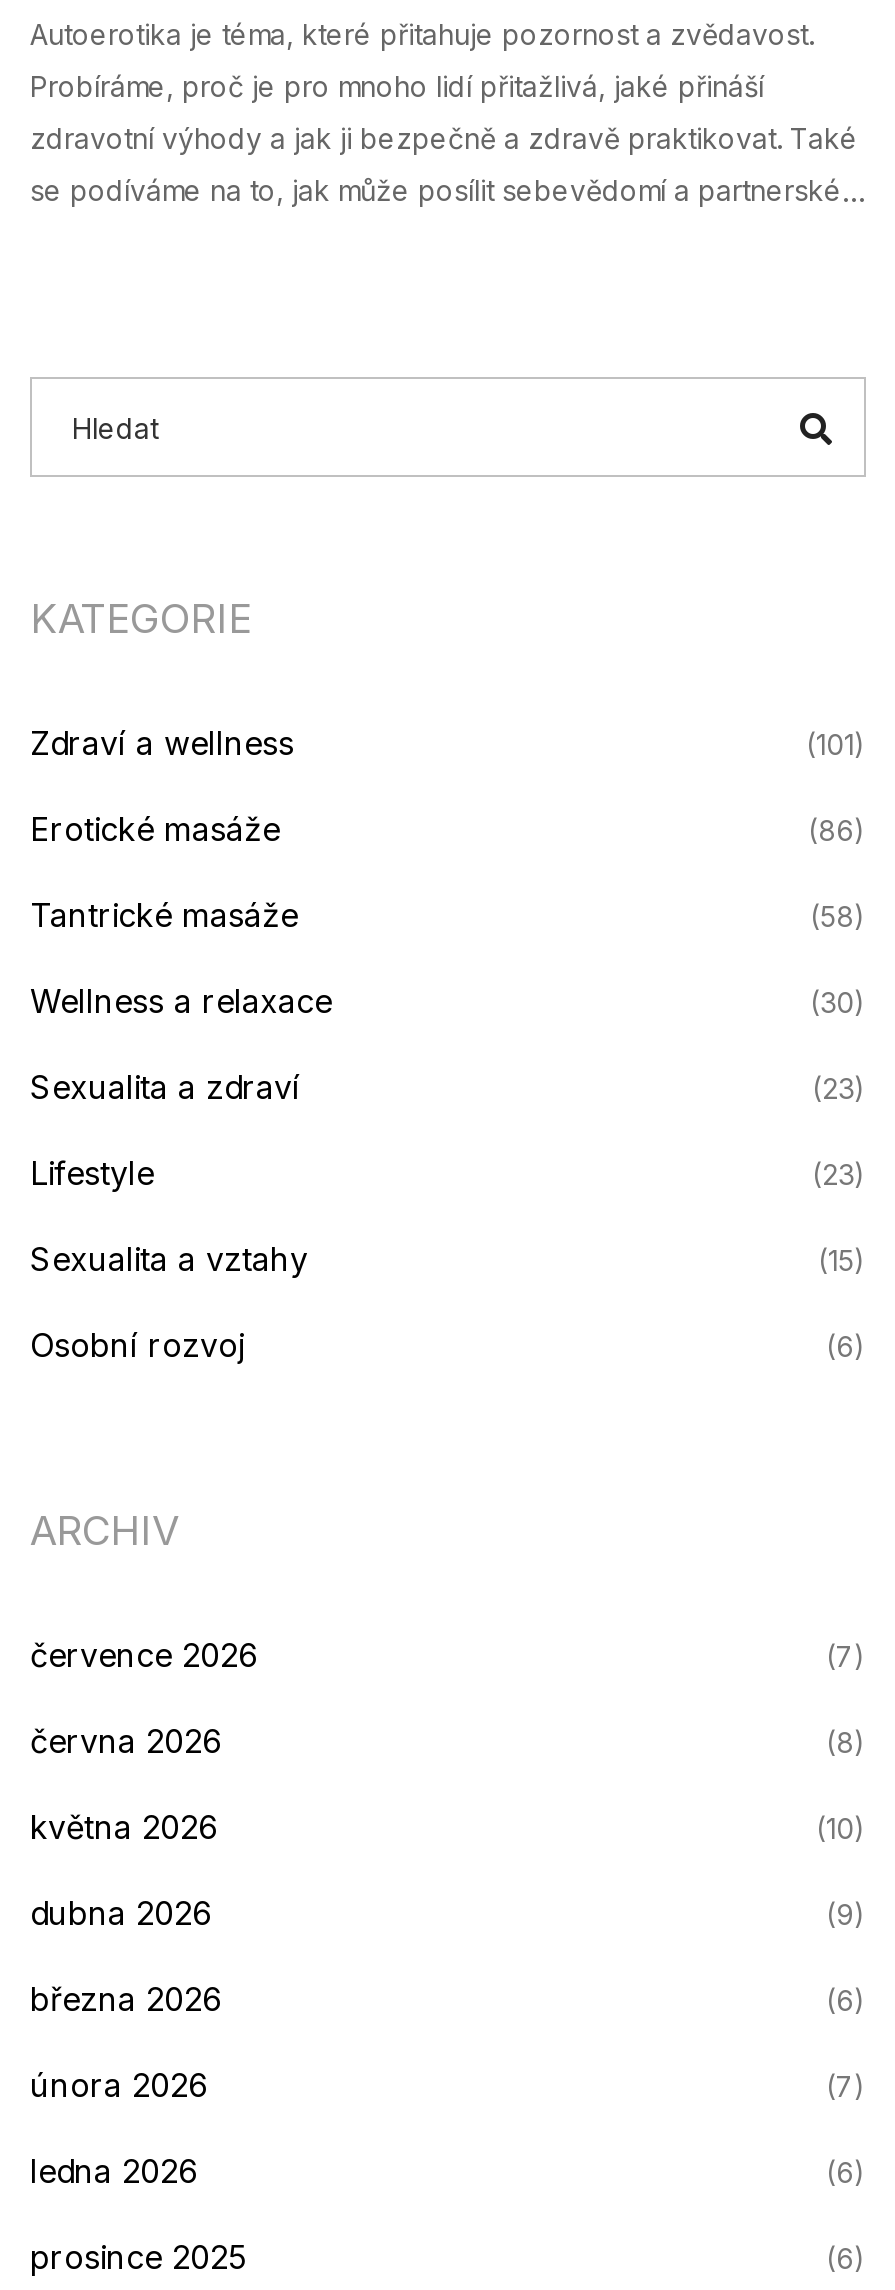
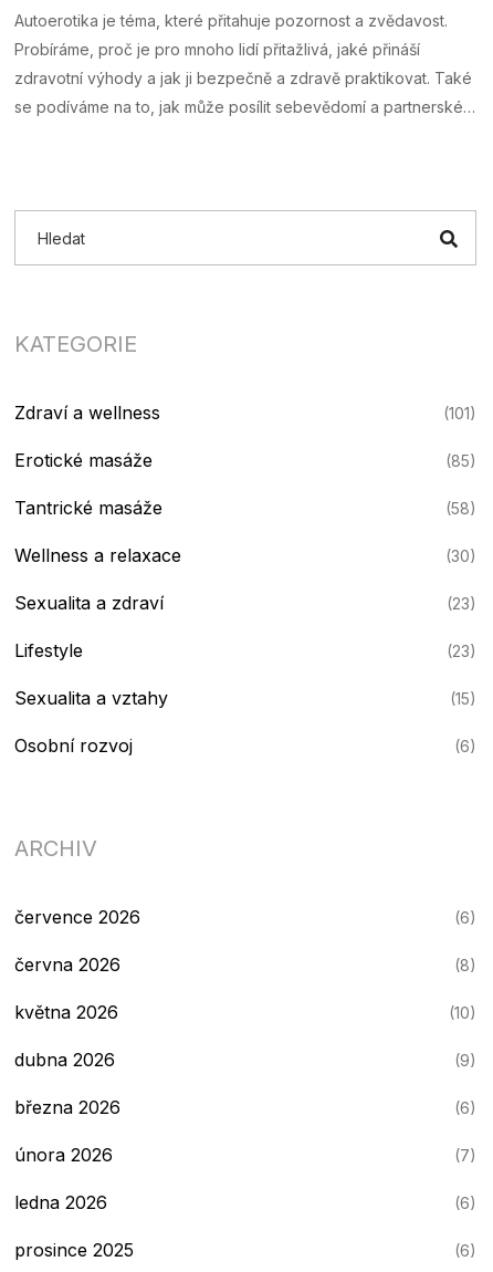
- (86)
+ (85)

- (7)
+ (6)
